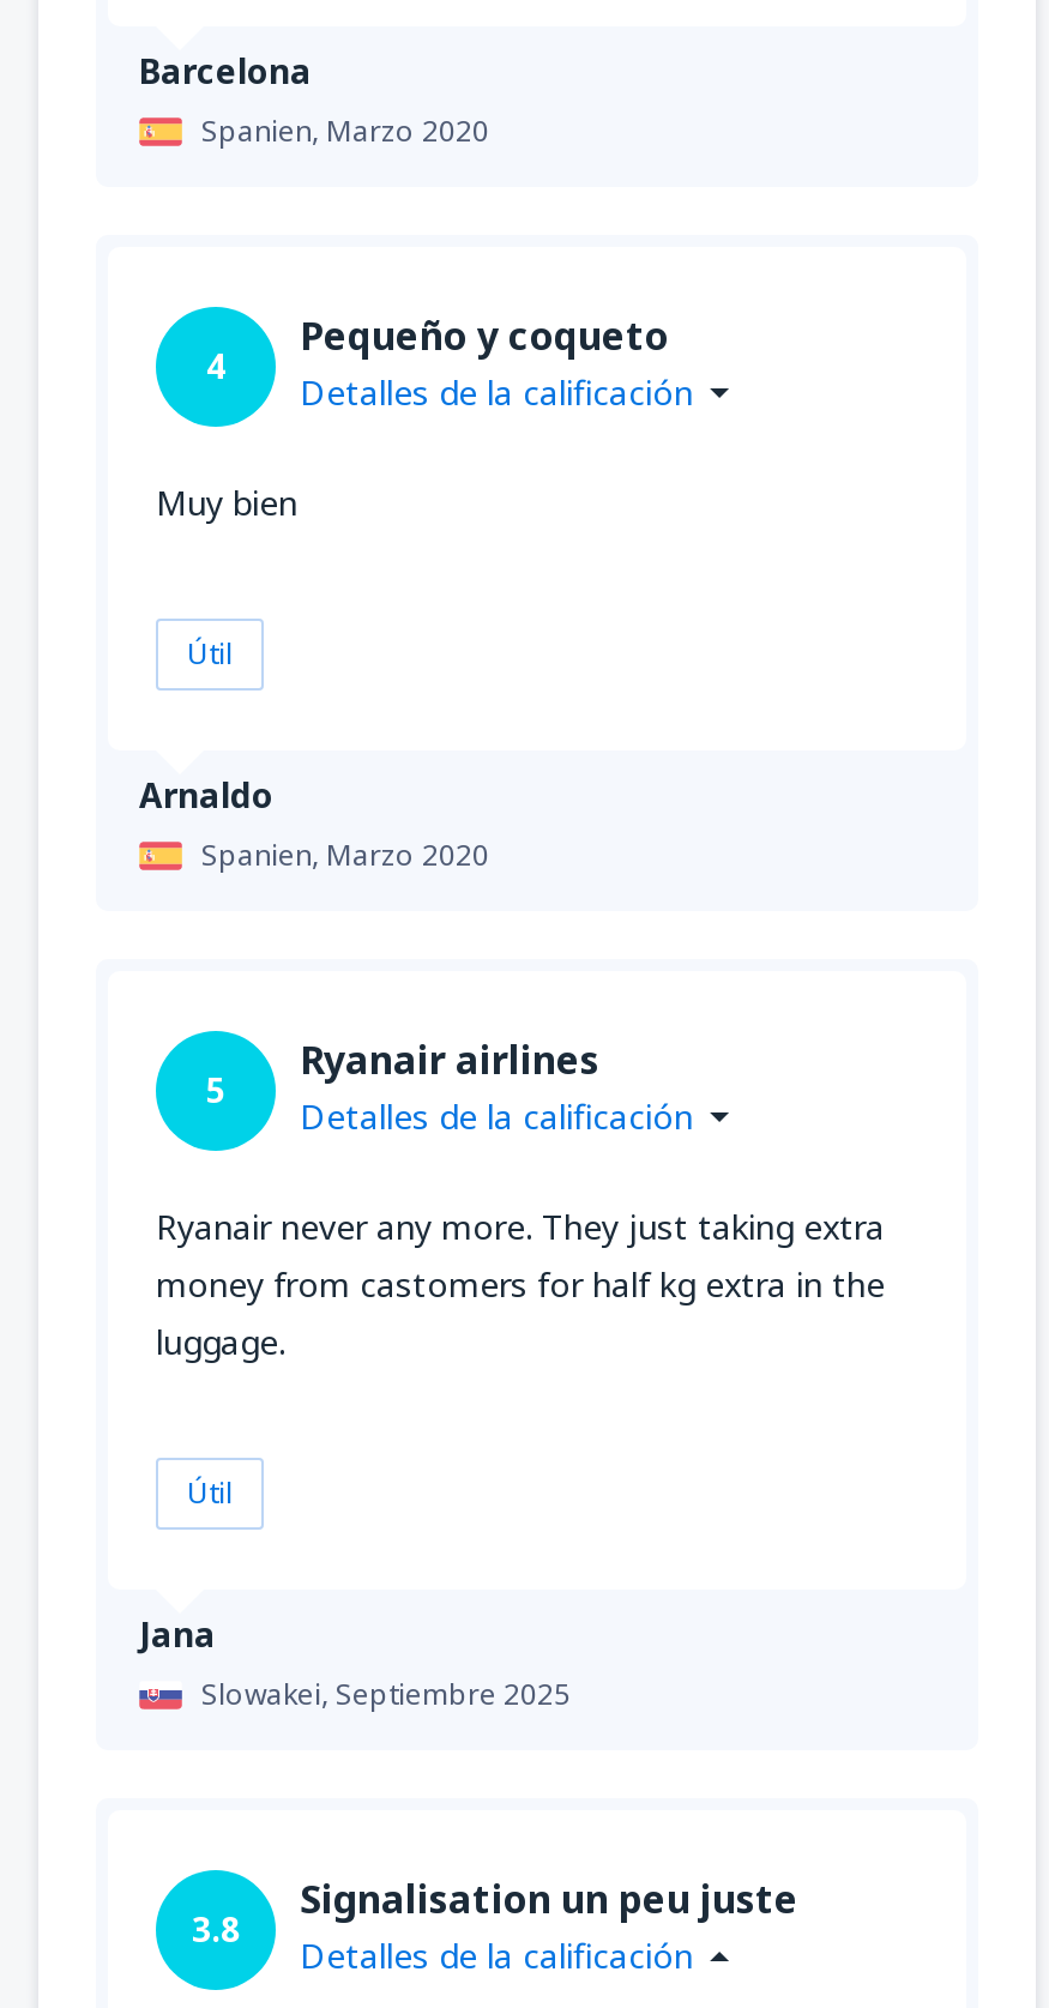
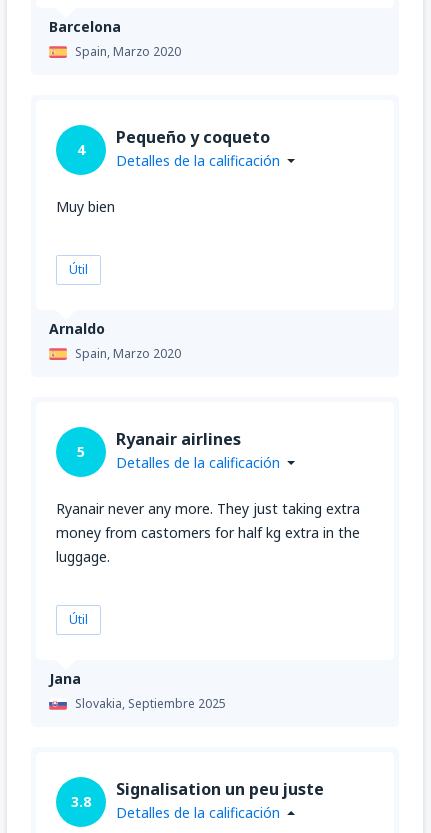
- Spanien, Marzo 2020
+ Spain, Marzo 2020

- Spanien, Marzo 2020
+ Spain, Marzo 2020

- Slowakei, Septiembre 2025
+ Slovakia, Septiembre 2025
